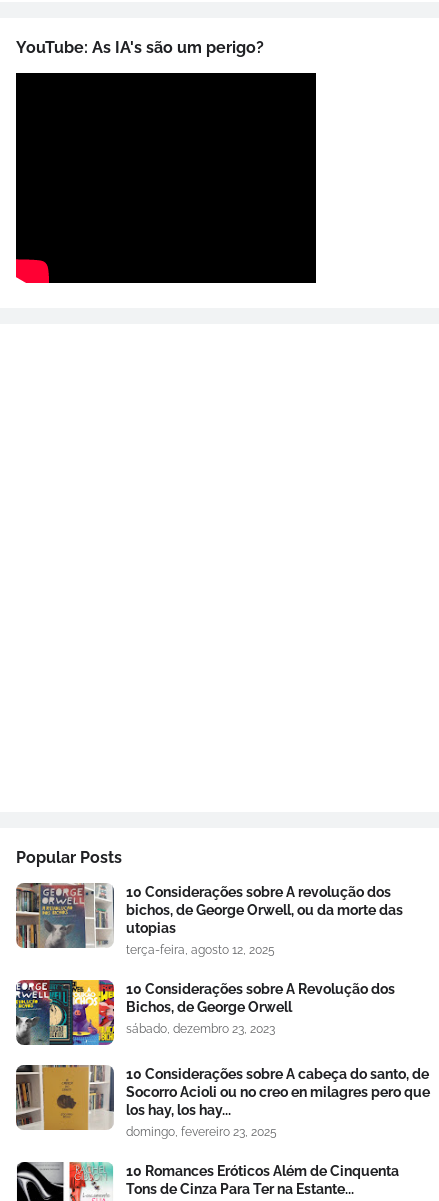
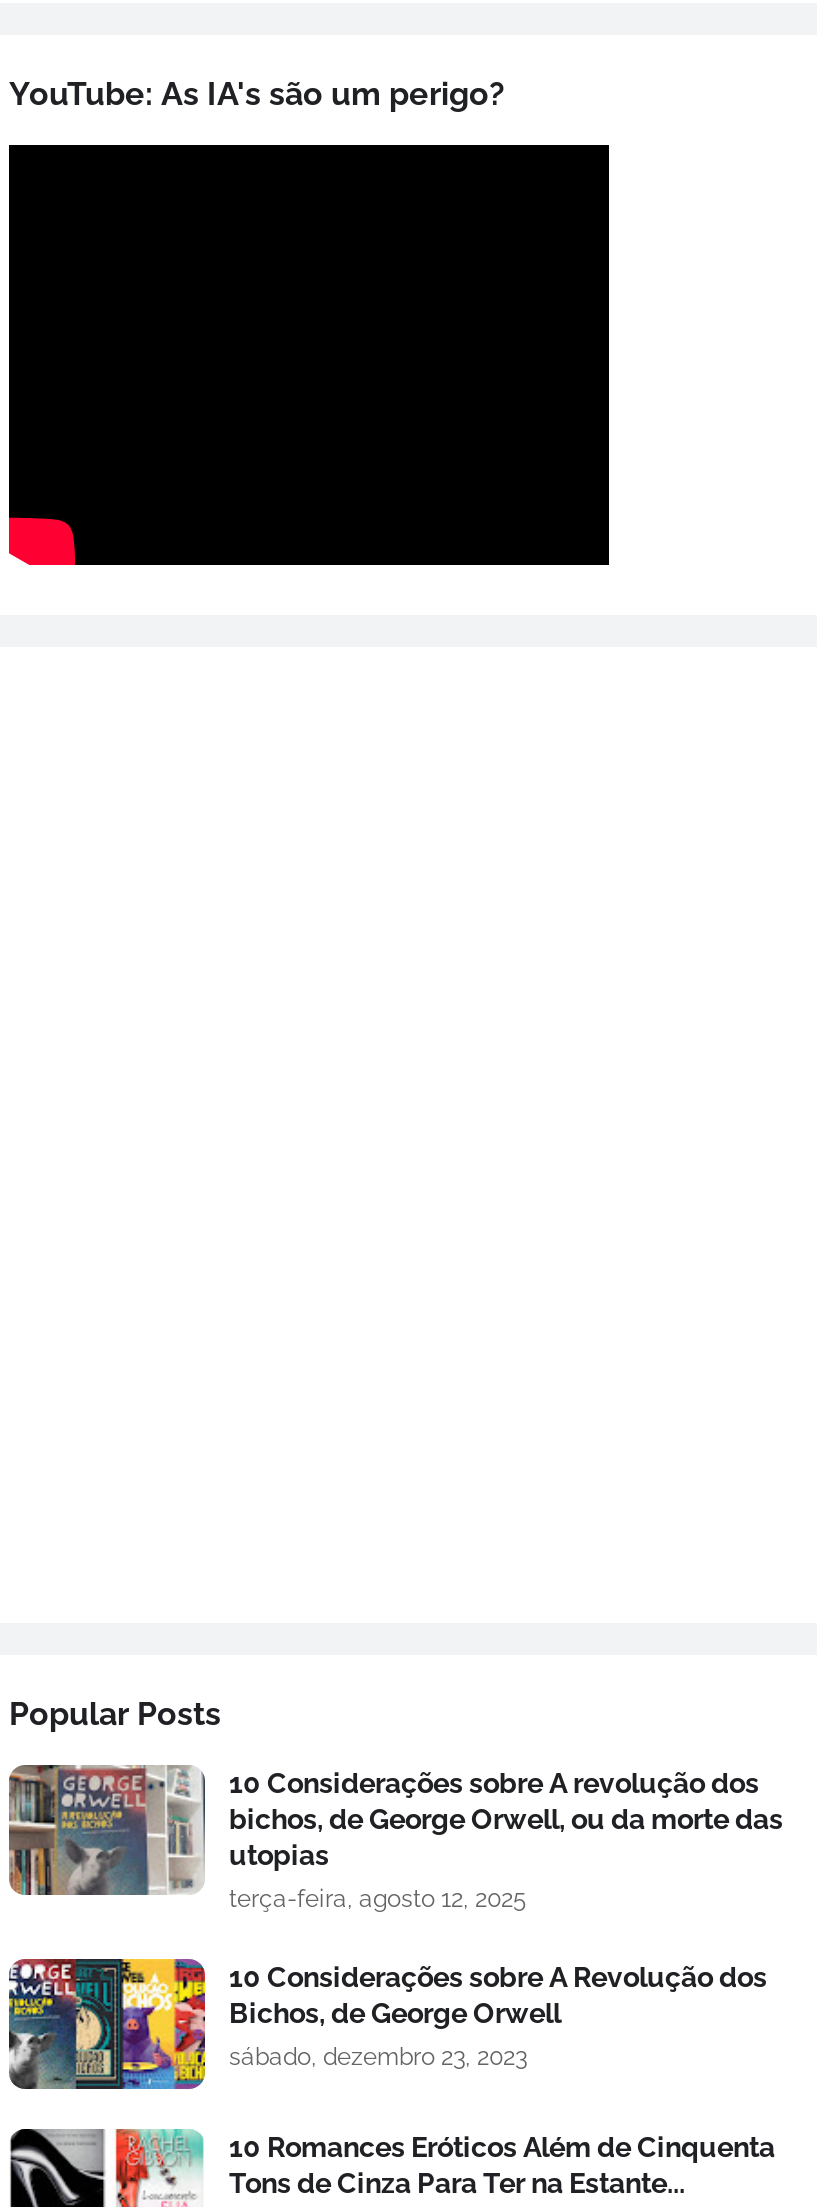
- [image]
- 10 Considerações sobre A cabeça do santo, de
- Socorro Acioli ou no creo en milagres pero que
- los hay, los hay...
- domingo, fevereiro 23, 2025
